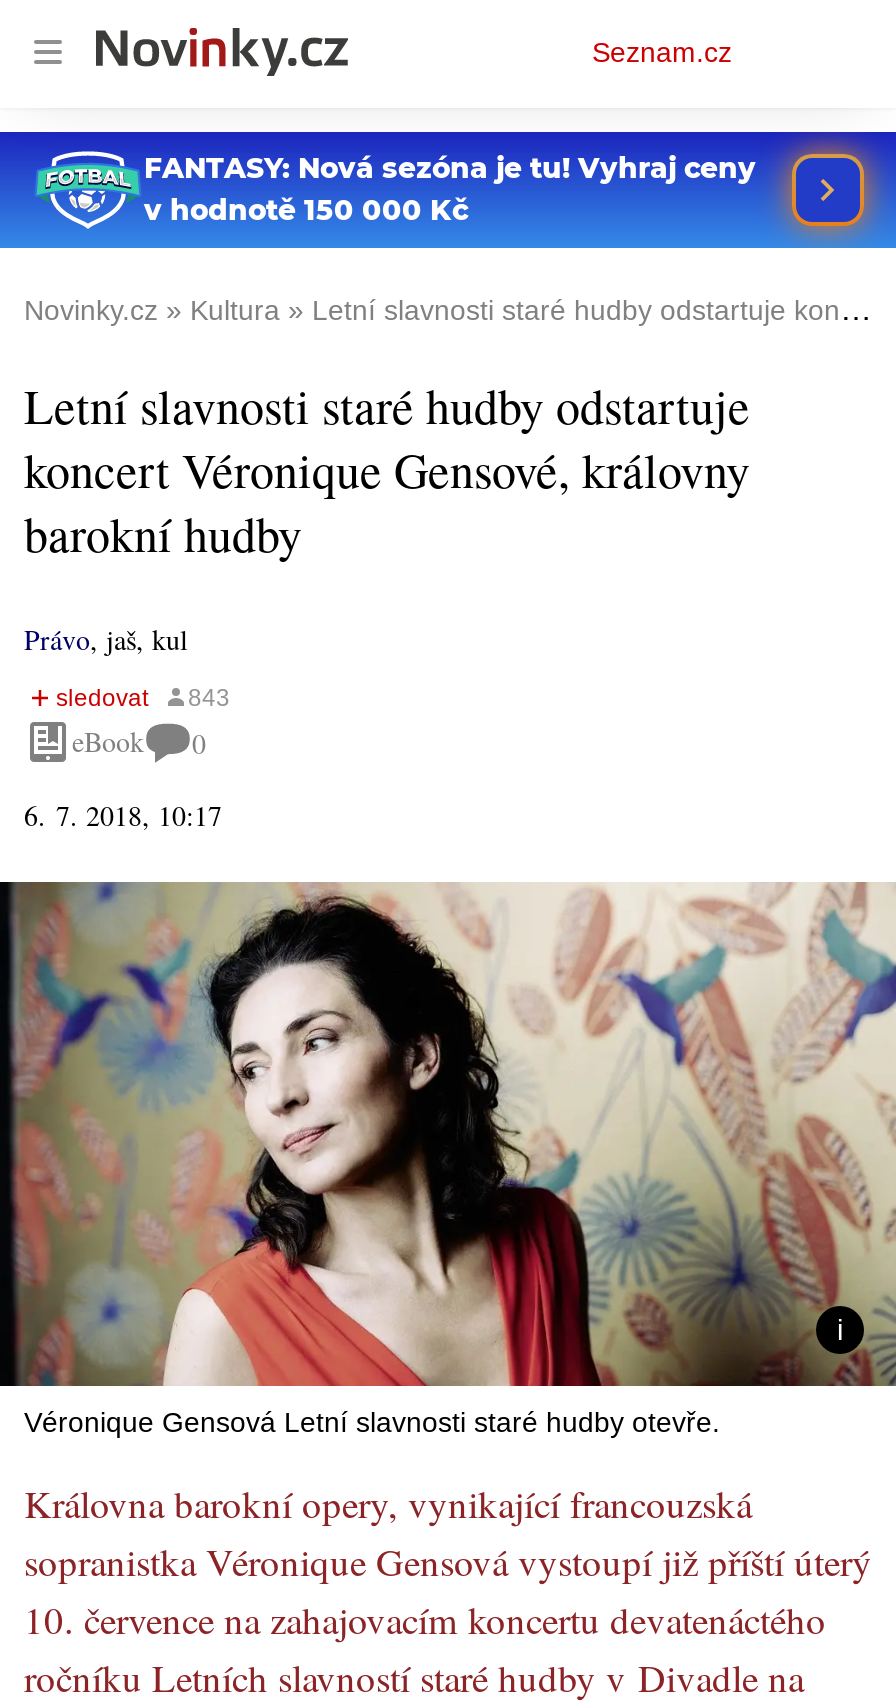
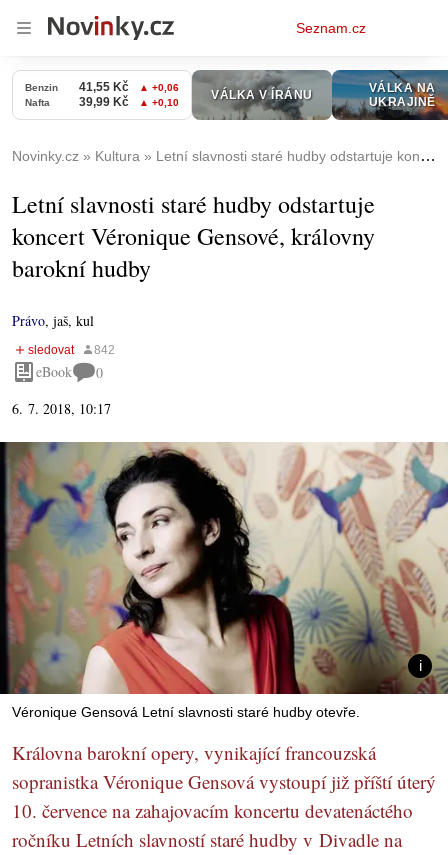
- [image]
+ [image]
